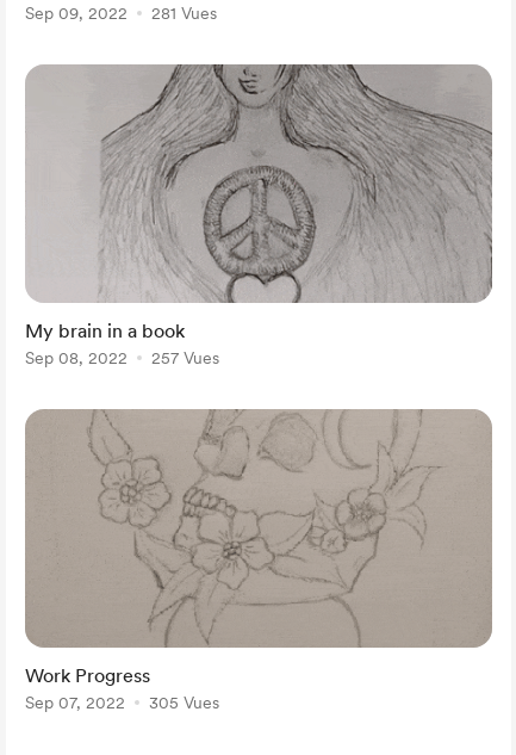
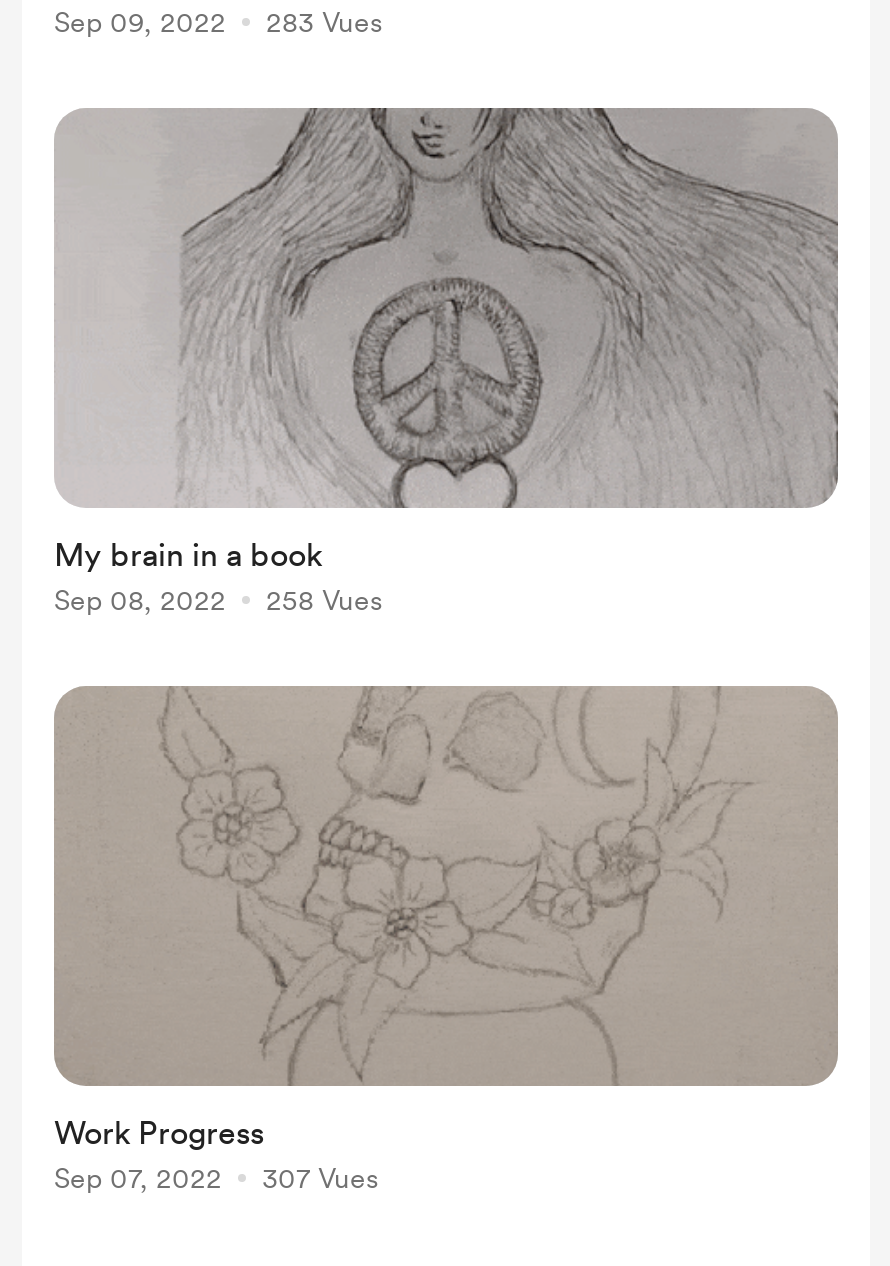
- Sep 09, 2022 281 Vues
+ Sep 09, 2022 283 Vues

- Sep 08, 2022 257 Vues
+ Sep 08, 2022 258 Vues

- Sep 07, 2022 305 Vues
+ Sep 07, 2022 307 Vues
